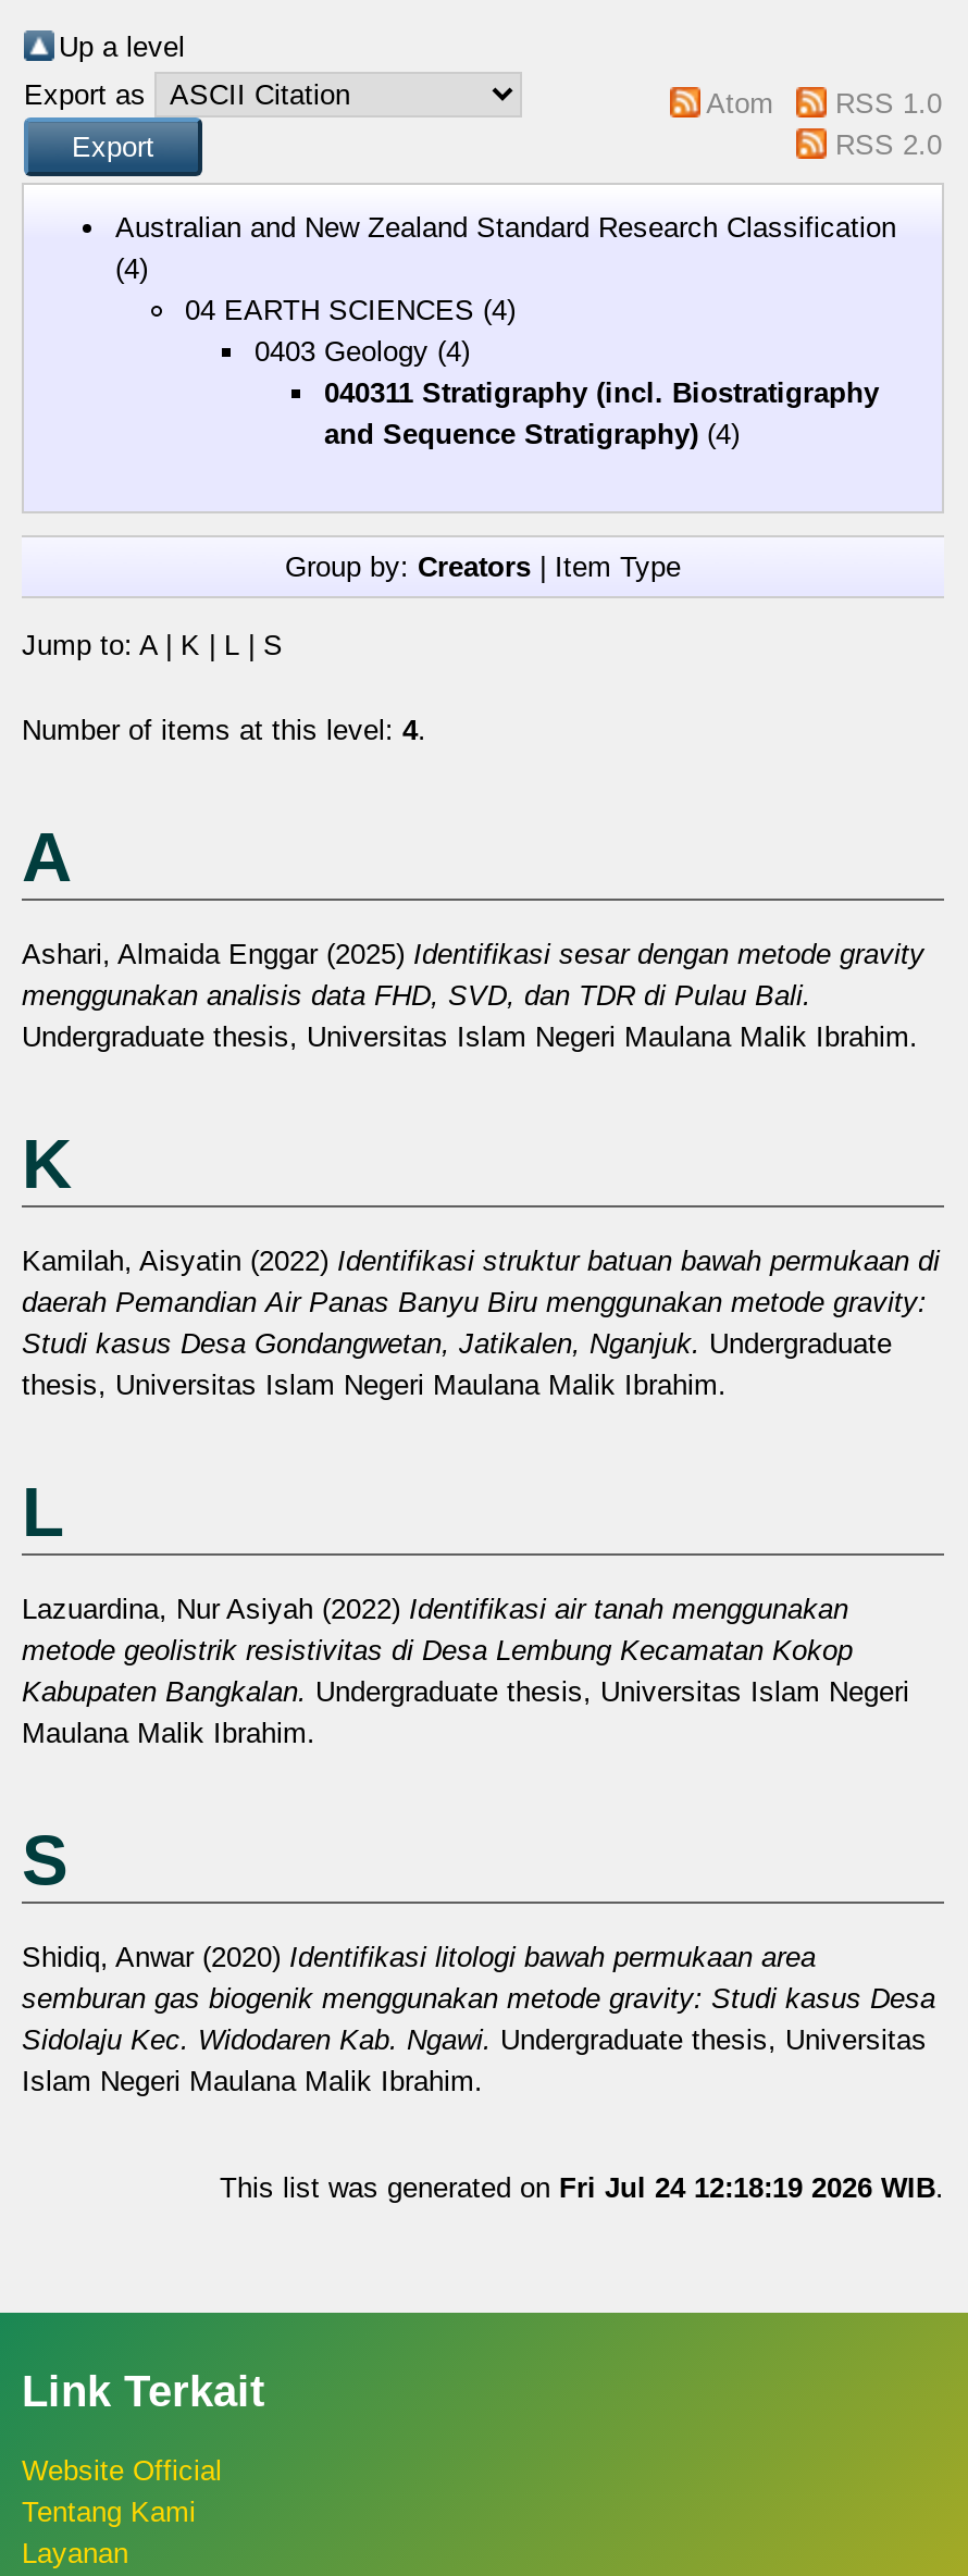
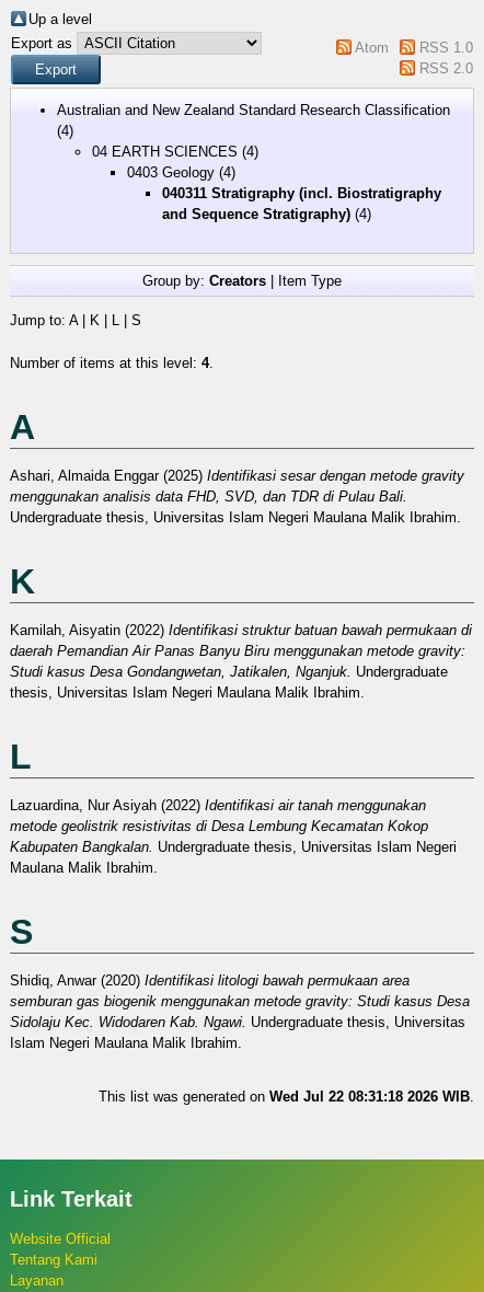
- This list was generated on Fri Jul 24 12:18:19 2026 WIB.
+ This list was generated on Wed Jul 22 08:31:18 2026 WIB.
